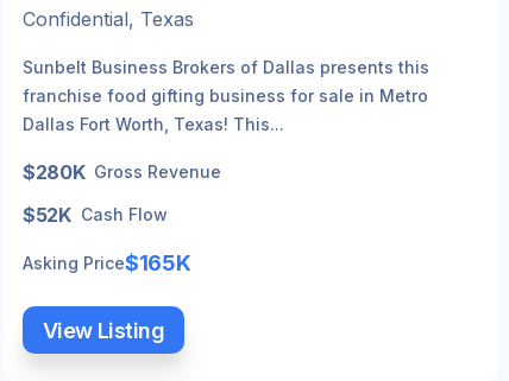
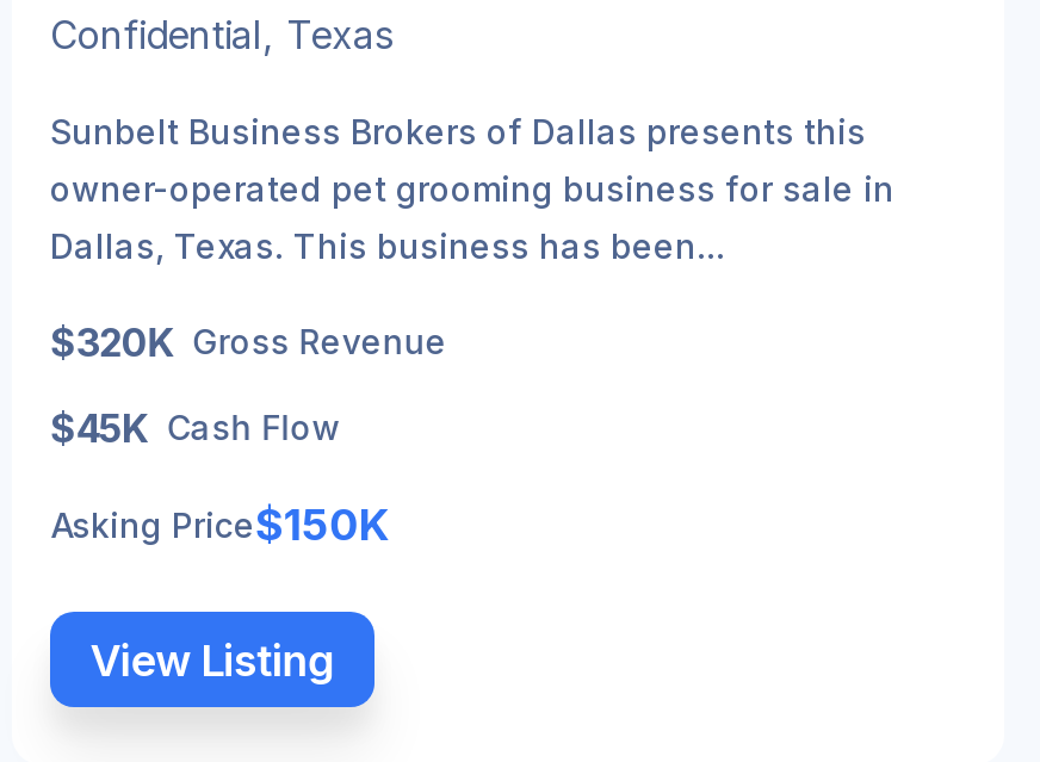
- franchise food gifting business for sale in Metro
- Dallas Fort Worth, Texas! This...
+ owner-operated pet grooming business for sale in
+ Dallas, Texas. This business has been...

- $280K Gross Revenue
+ $320K Gross Revenue

- $52K Cash Flow
+ $45K Cash Flow

- Asking Price$165K
+ Asking Price$150K
